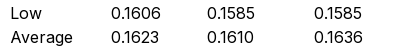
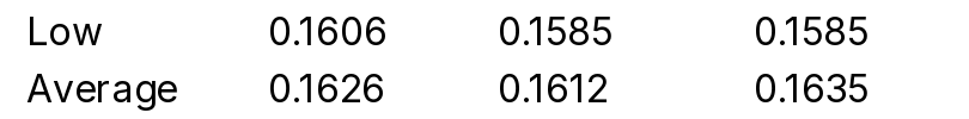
- Average 0.1623
+ Average 0.1626

- 0.1610
+ 0.1612

- 0.1636
+ 0.1635
